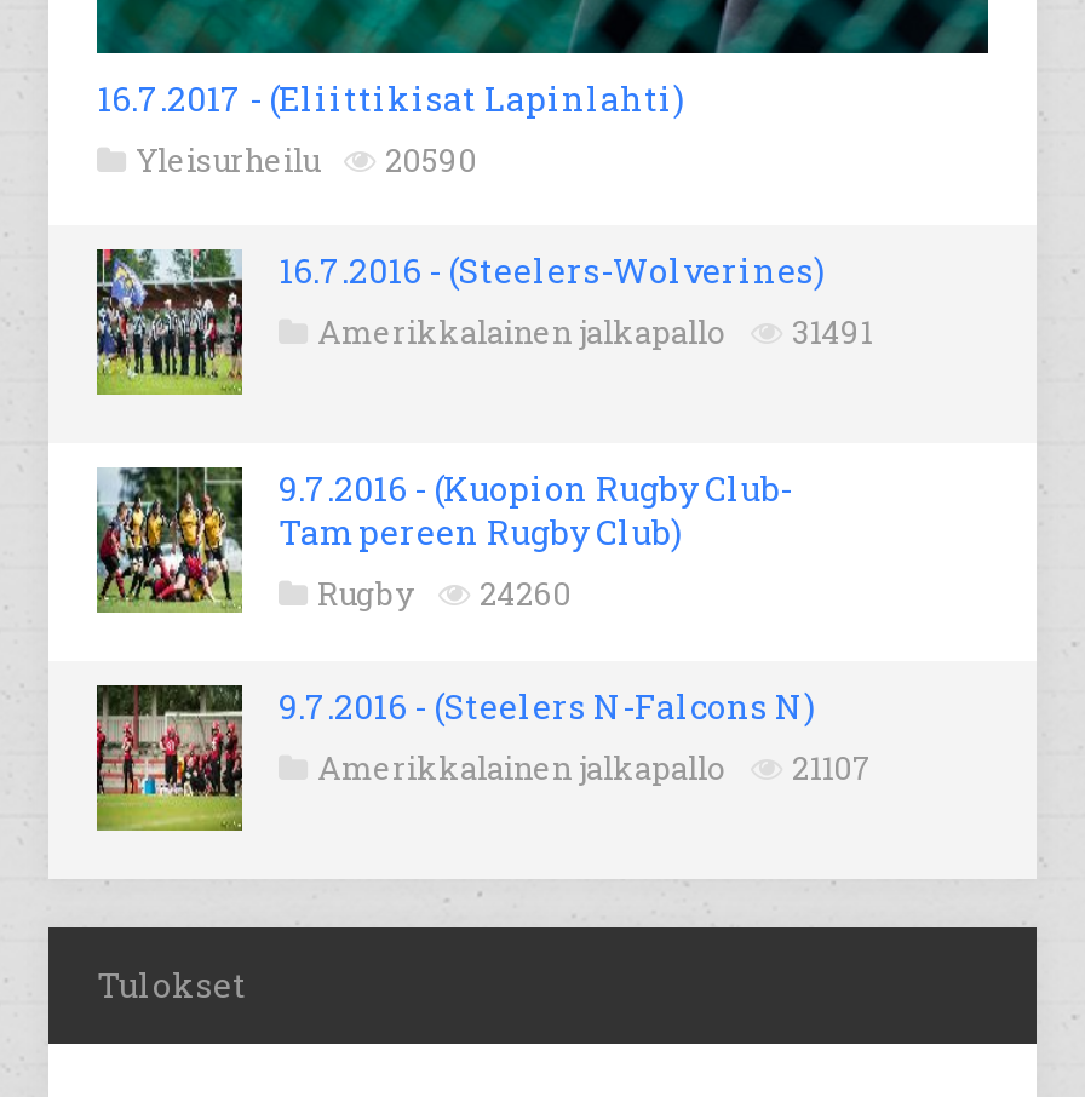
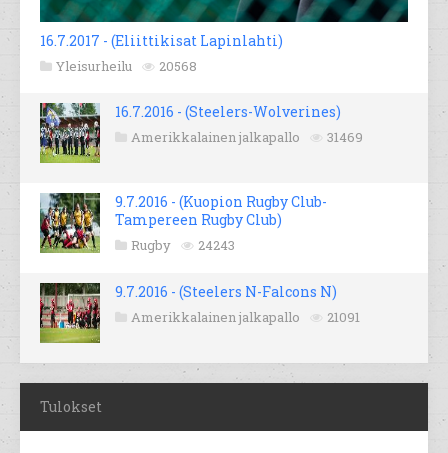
- Yleisurheilu 20590
+ Yleisurheilu 20568

- Amerikkalainen jalkapallo 31491
+ Amerikkalainen jalkapallo 31469

- Rugby 24260
+ Rugby 24243

- Amerikkalainen jalkapallo 21107
+ Amerikkalainen jalkapallo 21091
